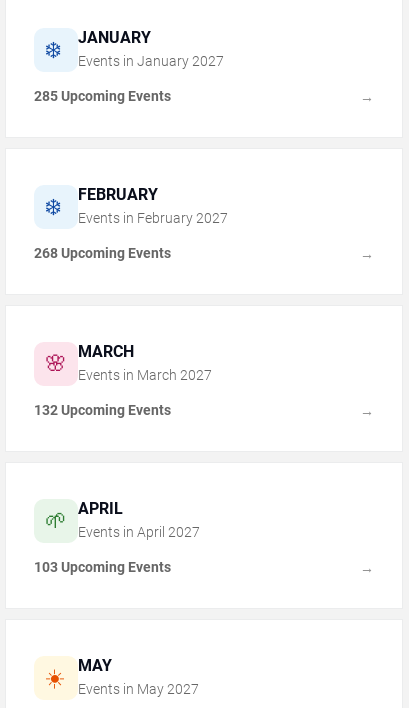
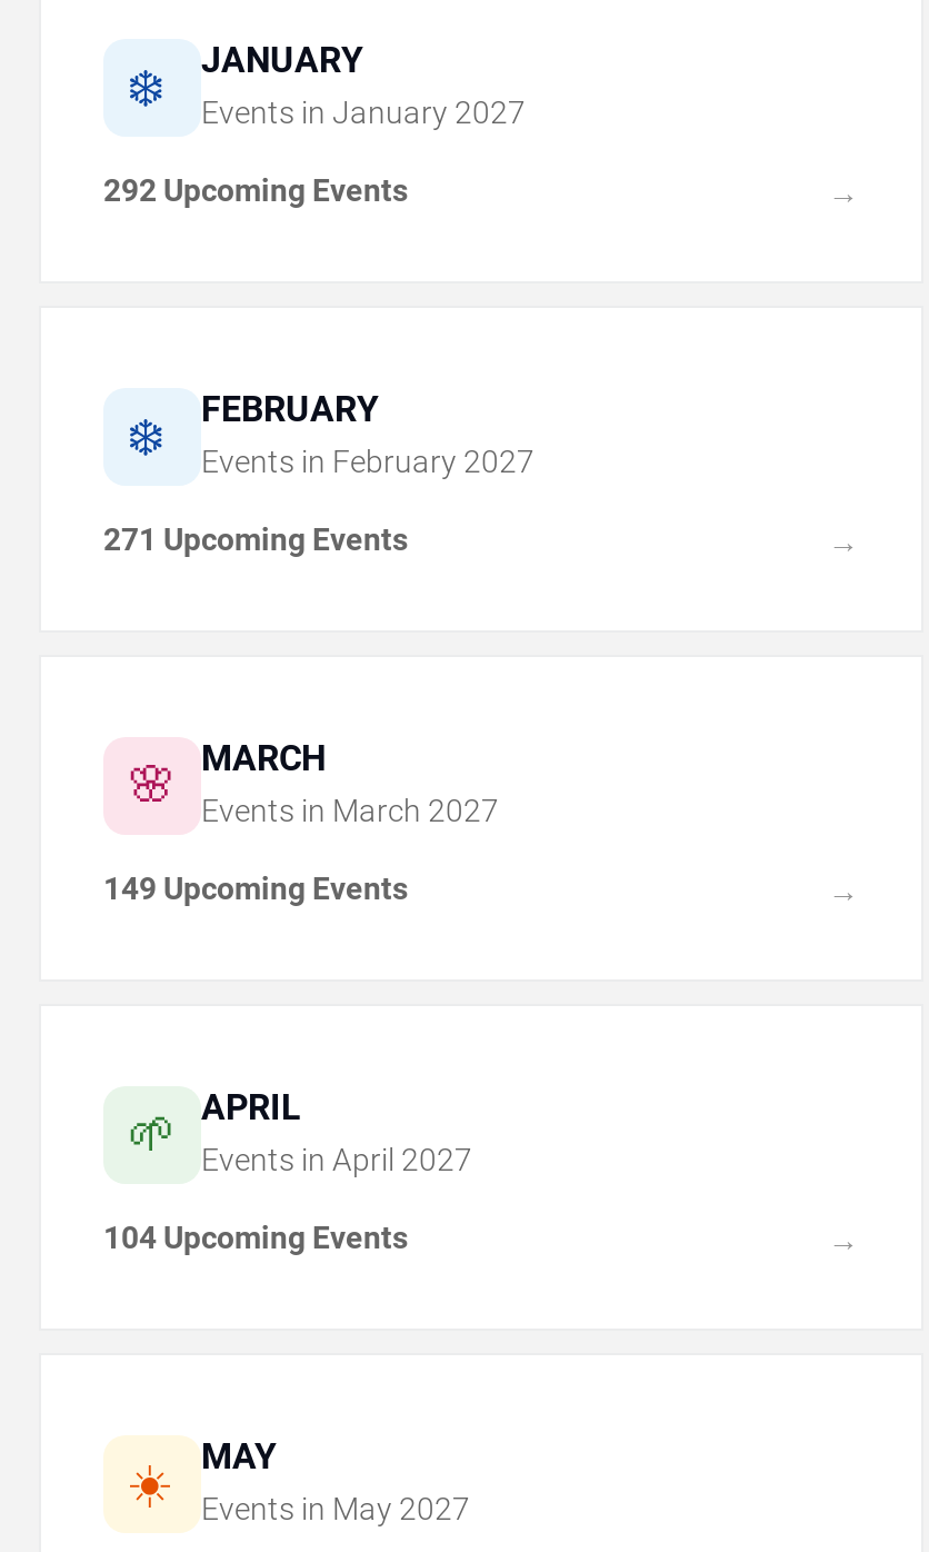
- 285 Upcoming Events
+ 292 Upcoming Events

- 268 Upcoming Events
+ 271 Upcoming Events

- 132 Upcoming Events
+ 149 Upcoming Events

- 103 Upcoming Events
+ 104 Upcoming Events
